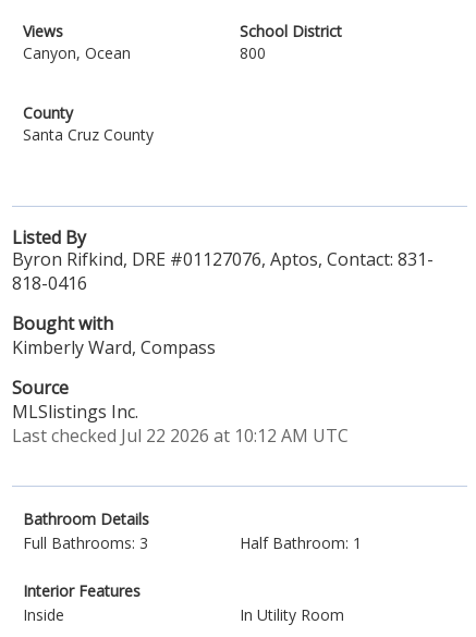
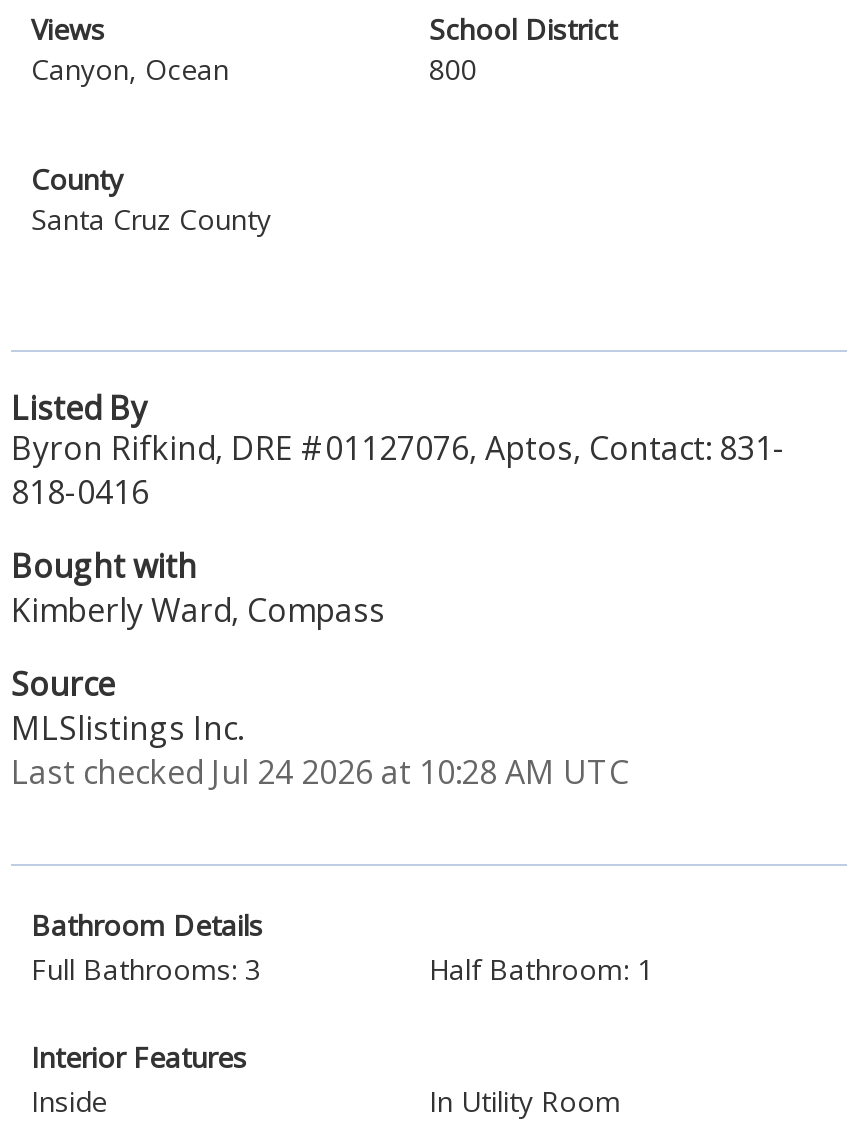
- Last checked Jul 22 2026 at 10:12 AM UTC
+ Last checked Jul 24 2026 at 10:28 AM UTC
